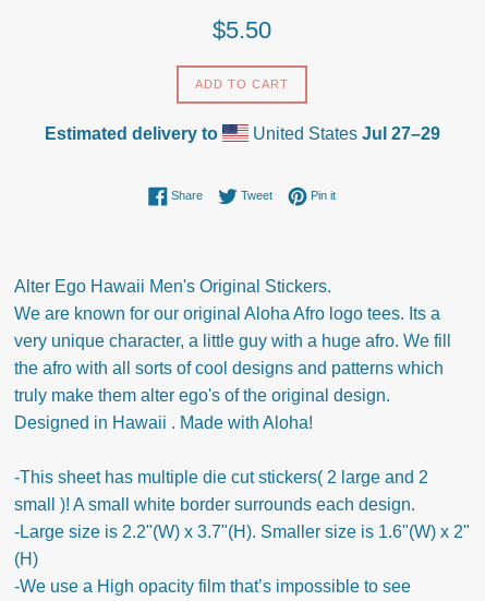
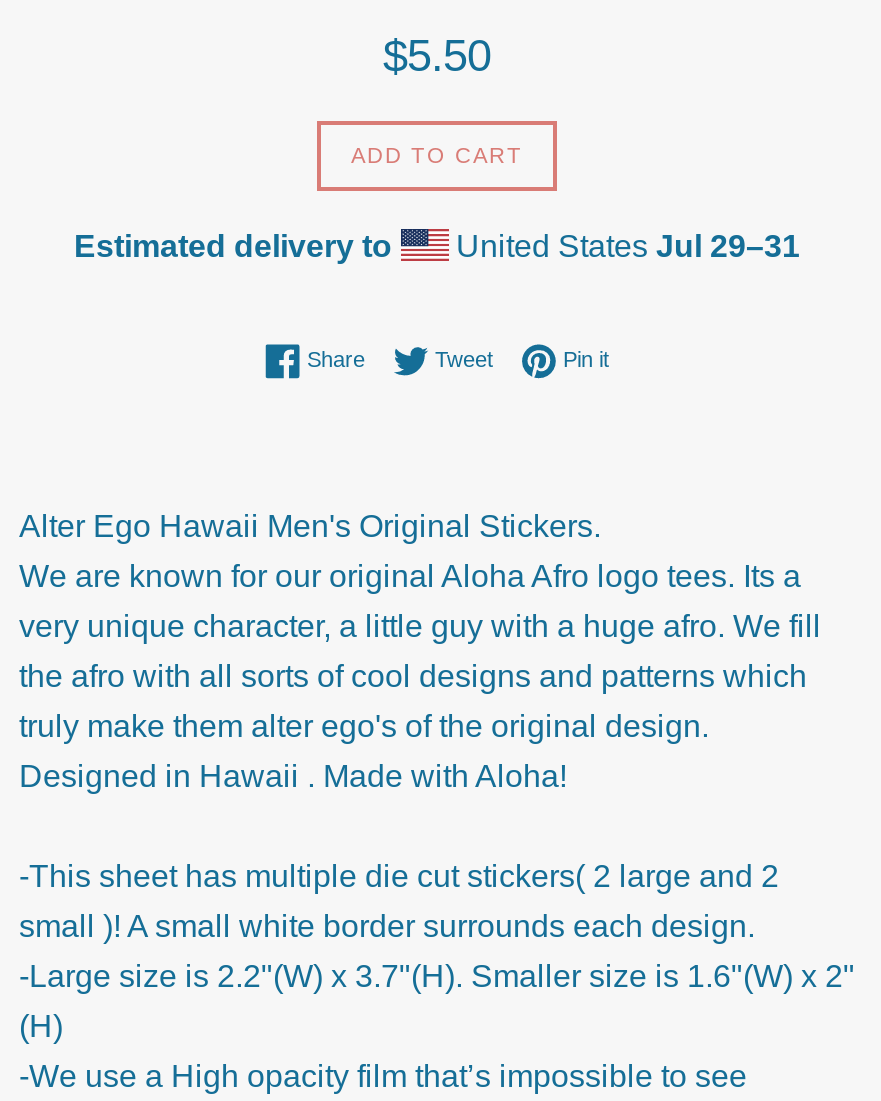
- United States Jul 27–29
+ United States Jul 29–31
